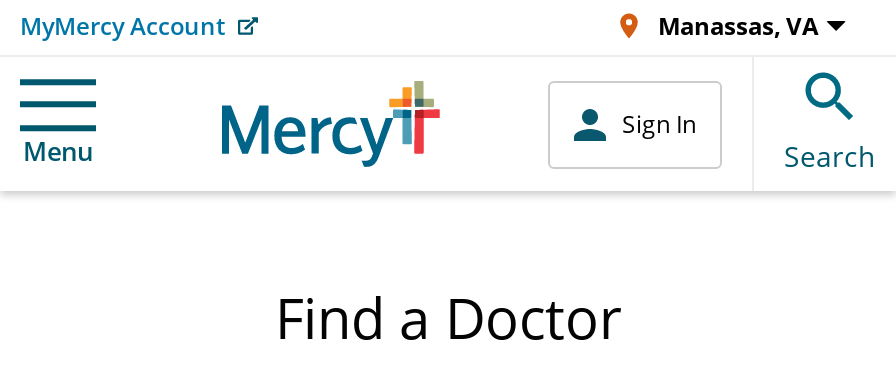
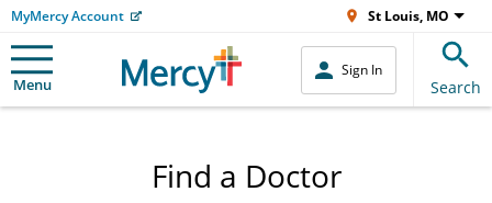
- Manassas, VA
+ St Louis, MO
